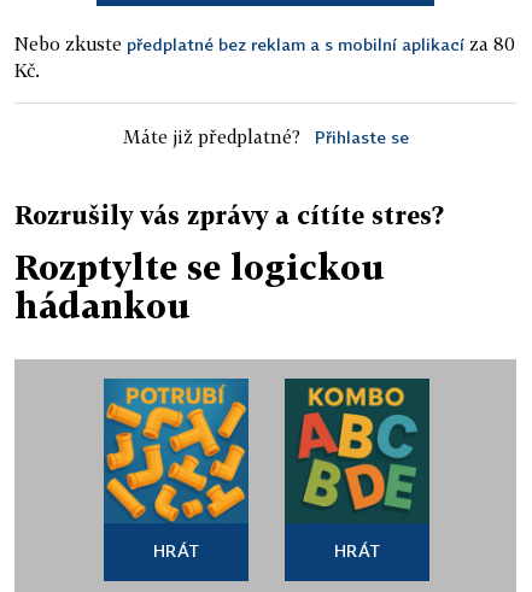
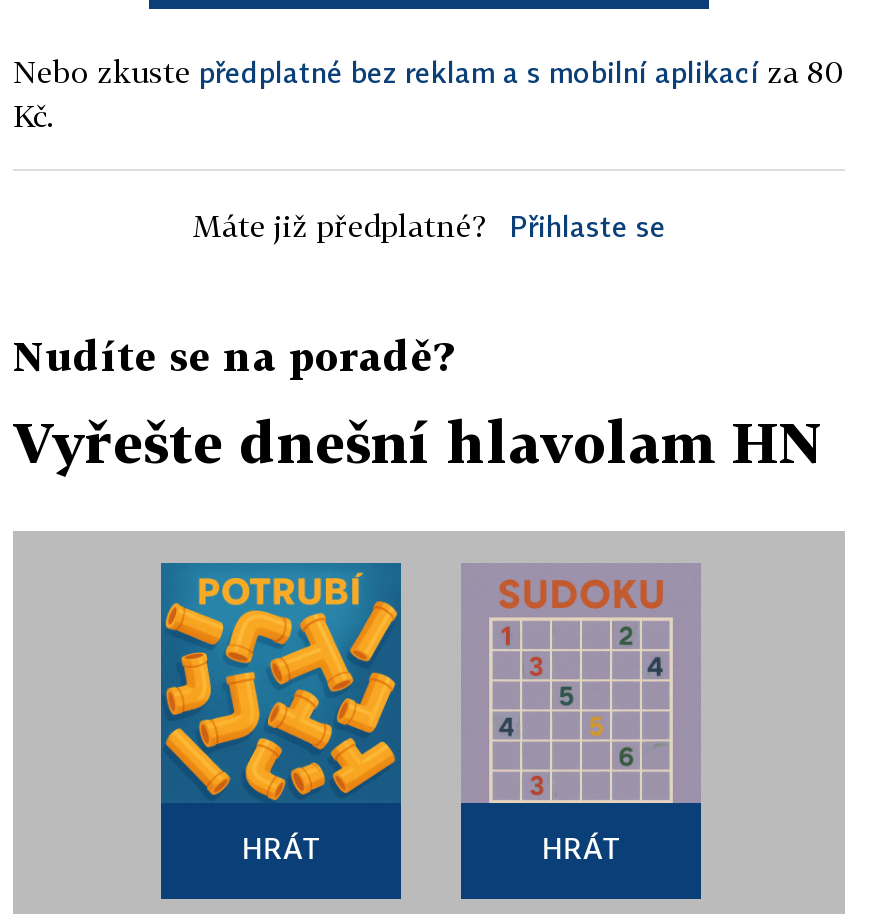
- Rozrušily vás zprávy a cítíte stres?
+ Nudíte se na poradě?

- Rozptylte se logickou
- hádankou
+ Vyřešte dnešní hlavolam HN

- [image]
+ [image]
